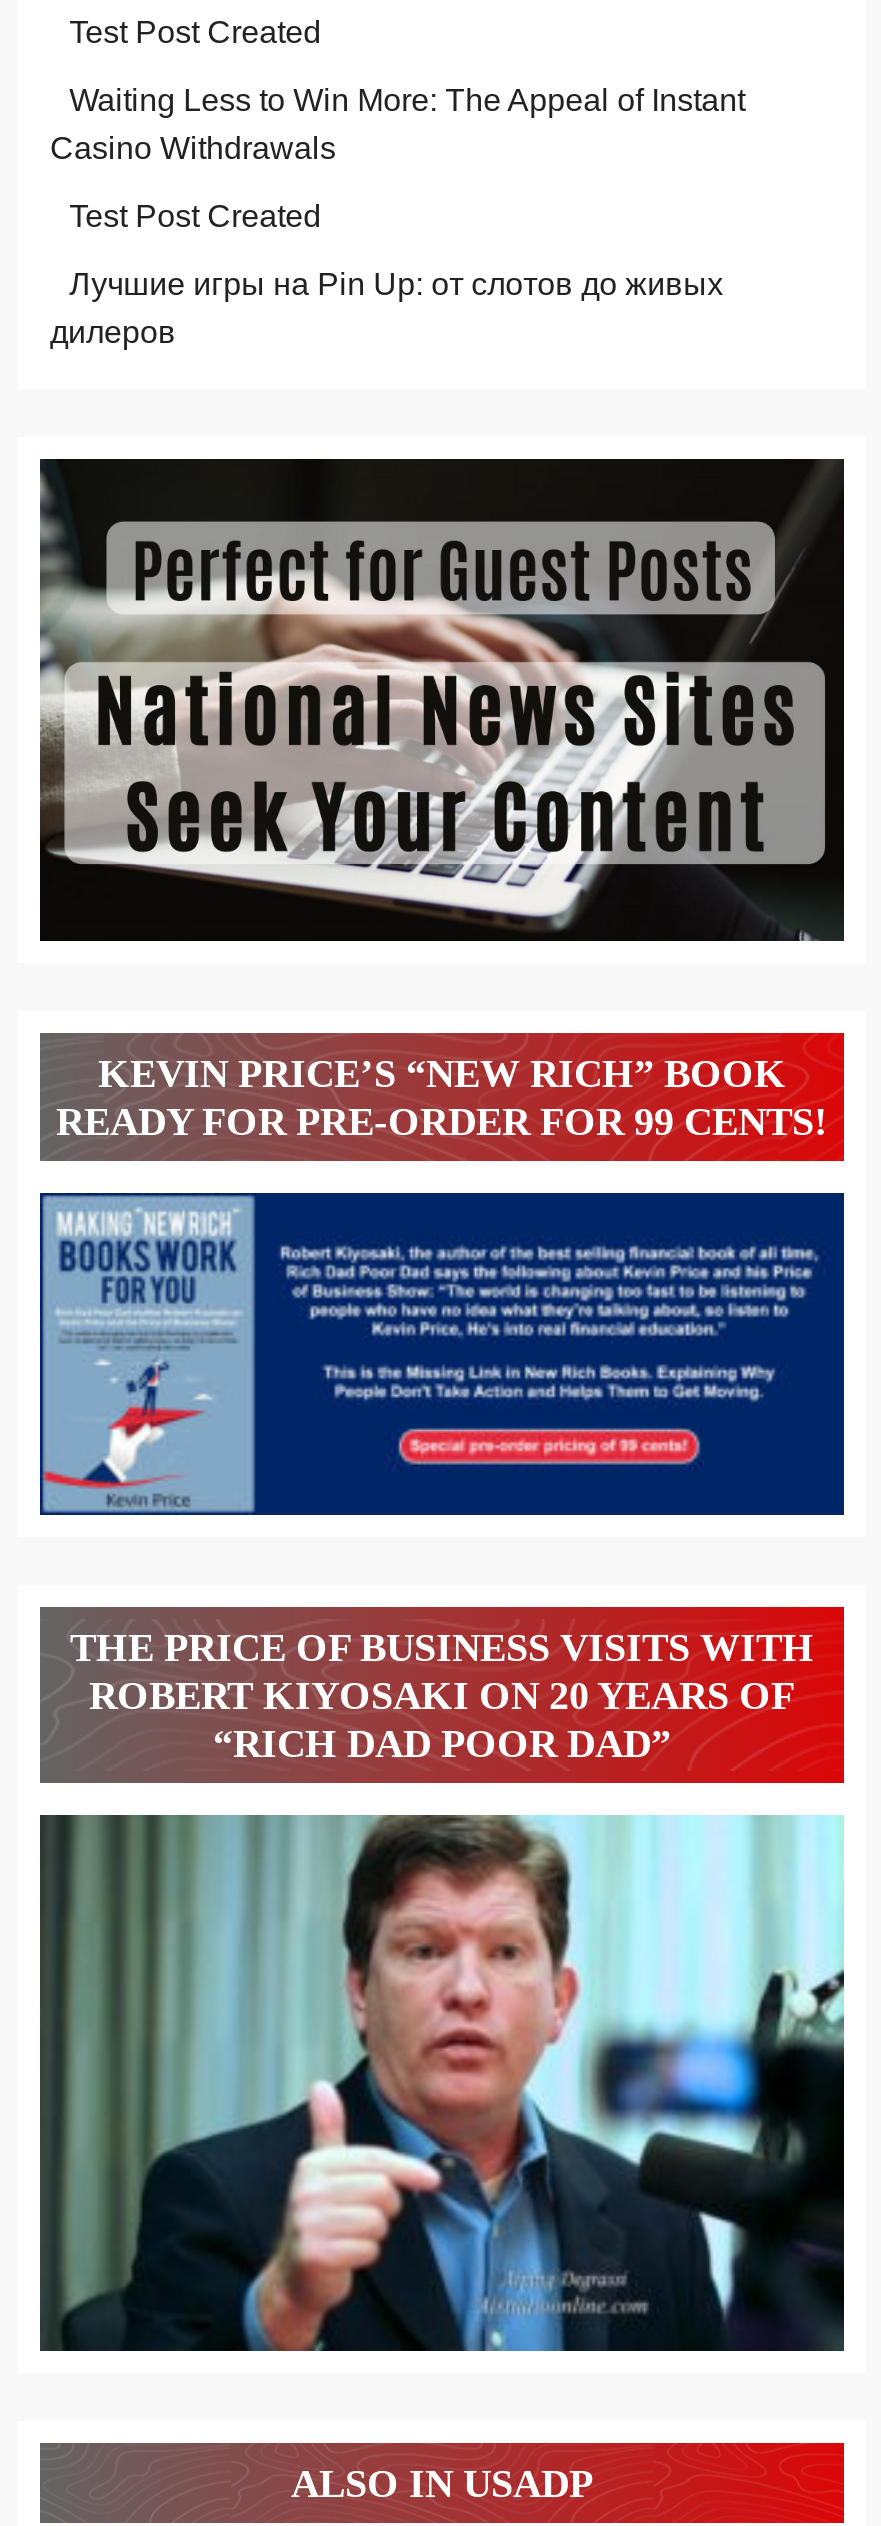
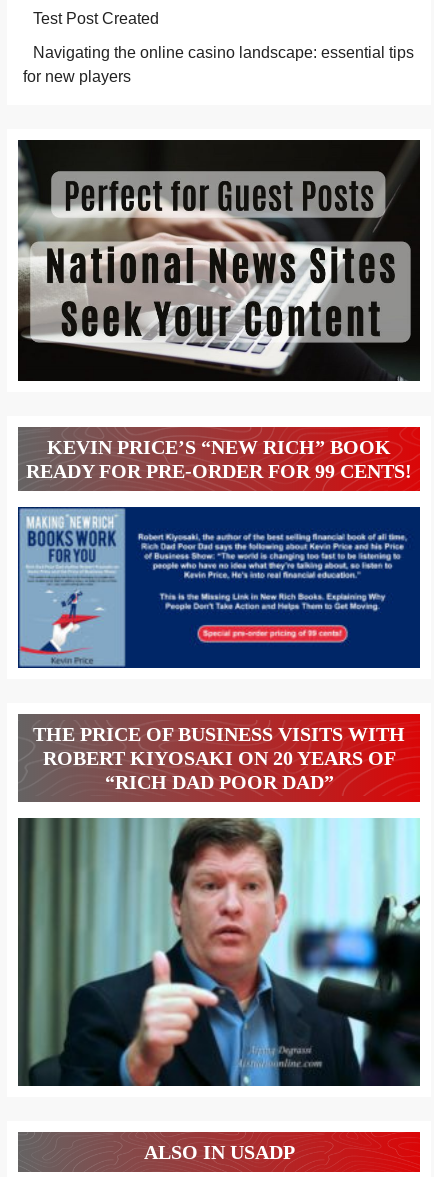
- Waiting Less to Win More: The Appeal of Instant
- Casino Withdrawals
- Test Post Created
- Лучшие игры на Pin Up: от слотов до живых
- дилеров
+ Navigating the online casino landscape: essential tips
+ for new players
